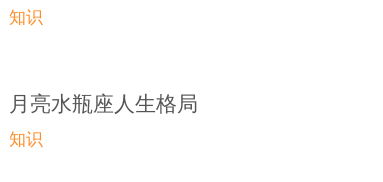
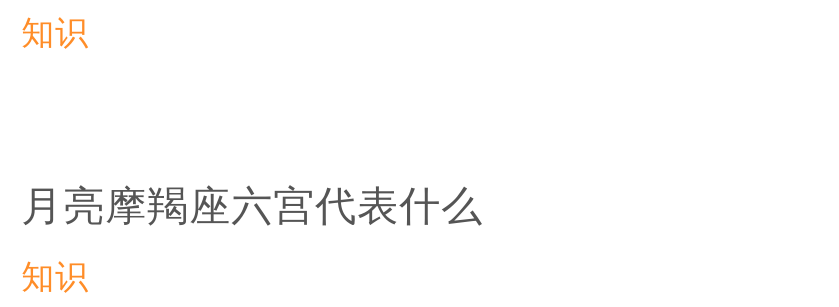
- 月亮水瓶座人生格局
+ 月亮摩羯座六宫代表什么
